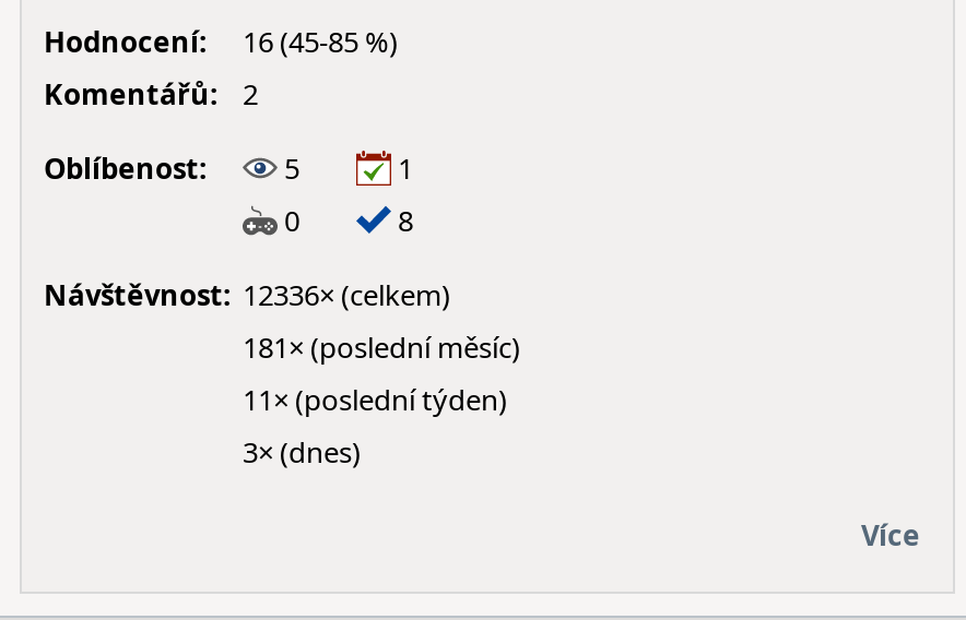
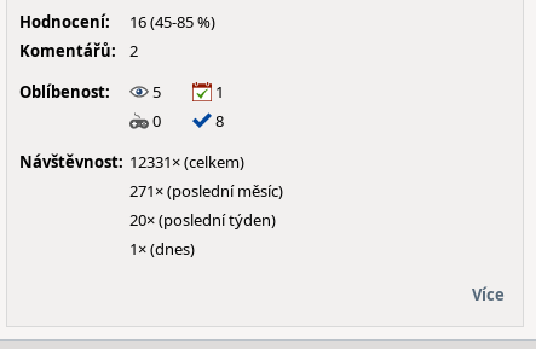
- Návštěvnost: 12336× (celkem)
+ Návštěvnost: 12331× (celkem)

- 181× (poslední měsíc)
+ 271× (poslední měsíc)

- 11× (poslední týden)
+ 20× (poslední týden)

- 3× (dnes)
+ 1× (dnes)
